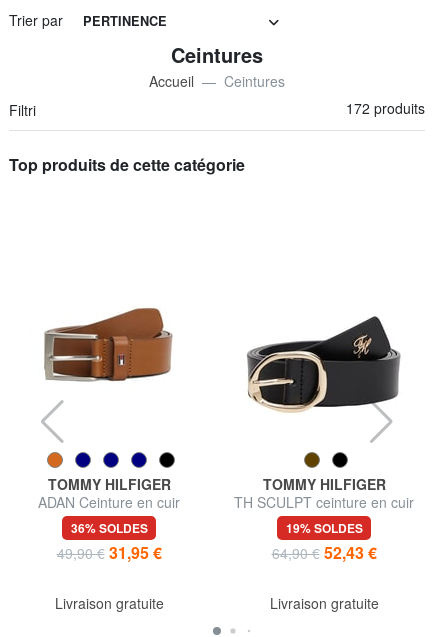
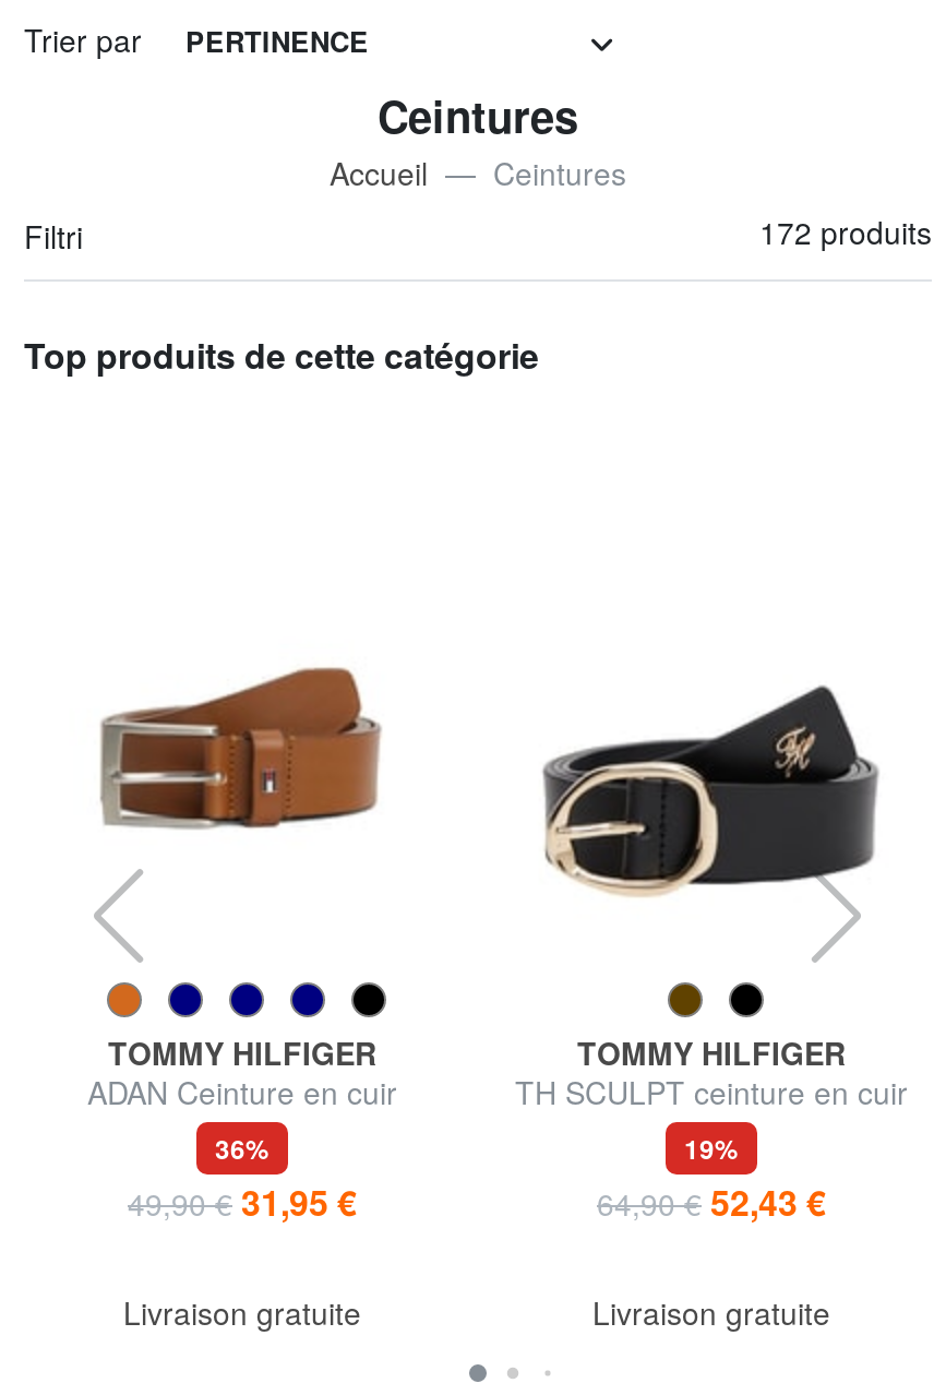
- 36% SOLDES
+ 36%

- 19% SOLDES
+ 19%
